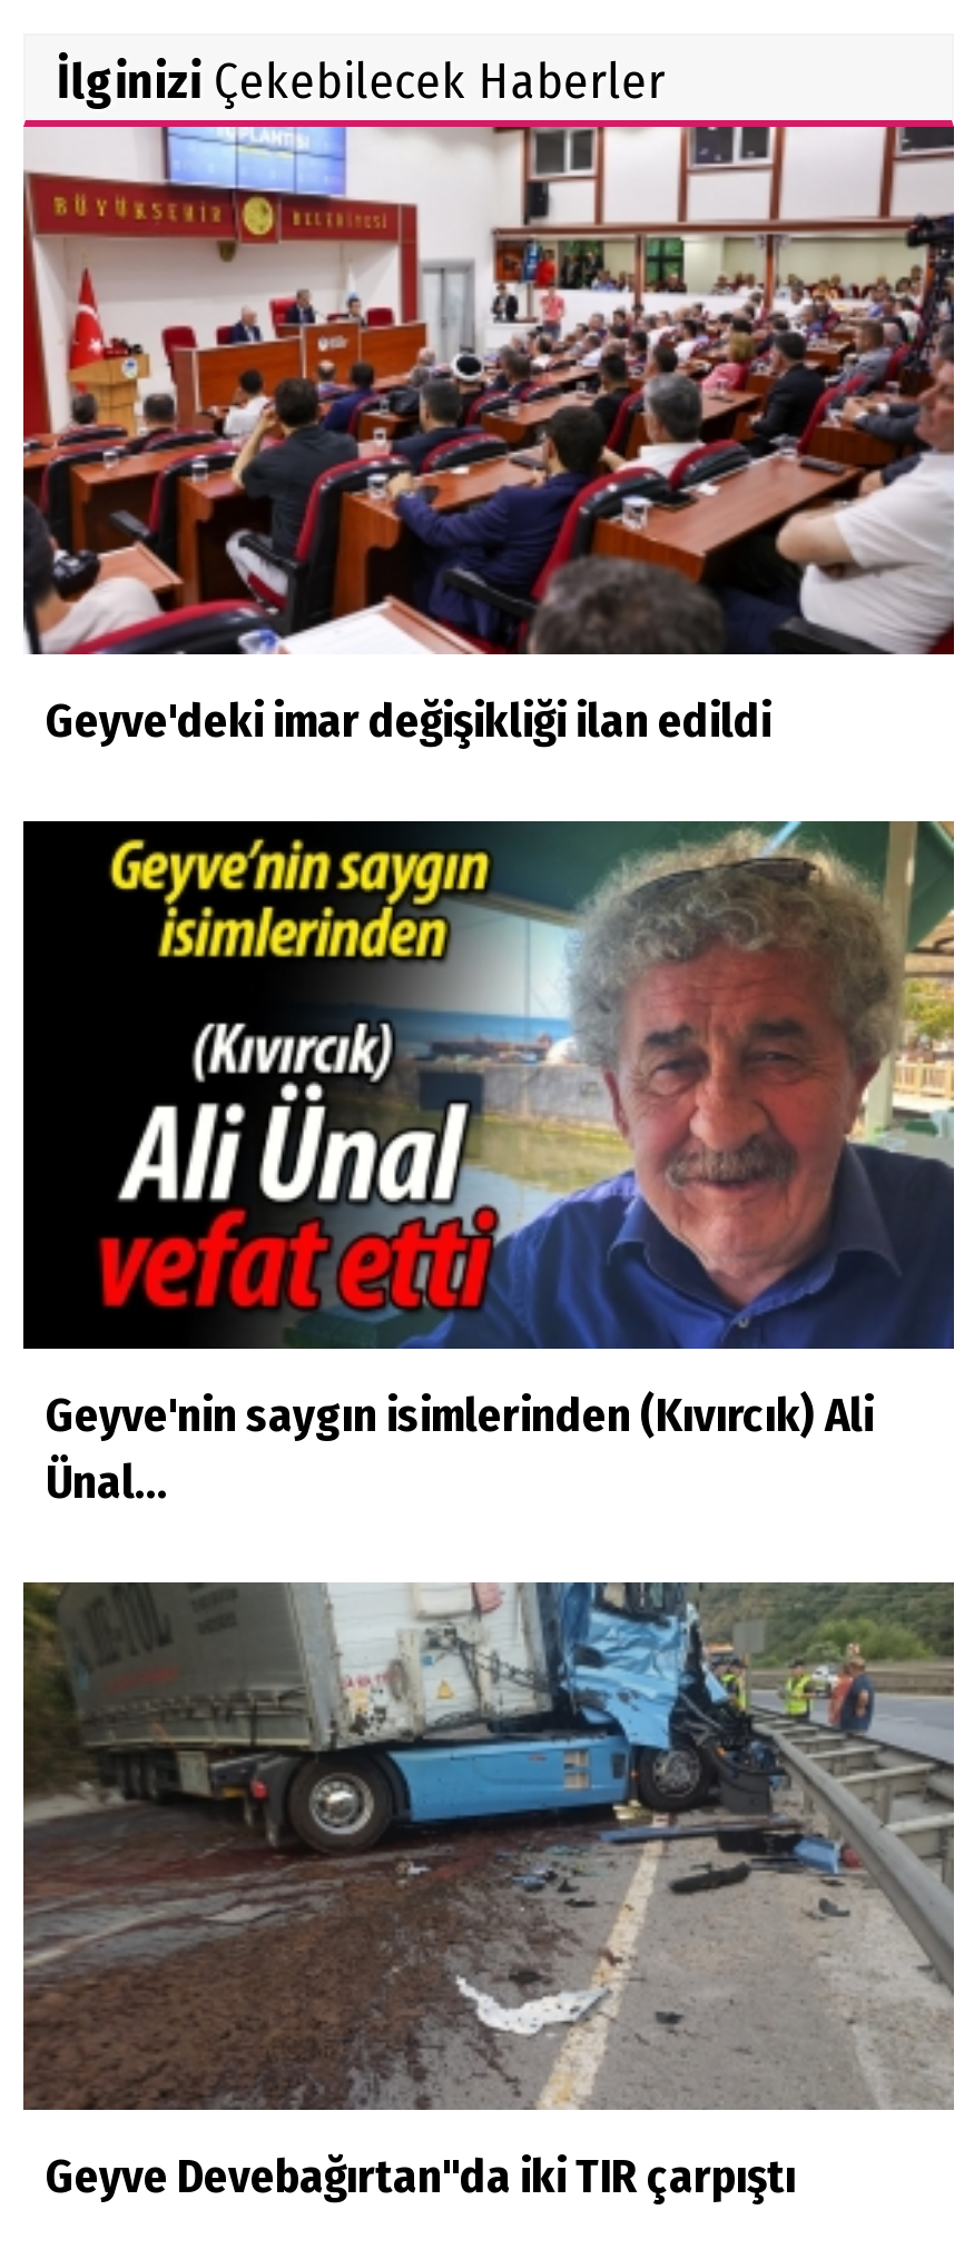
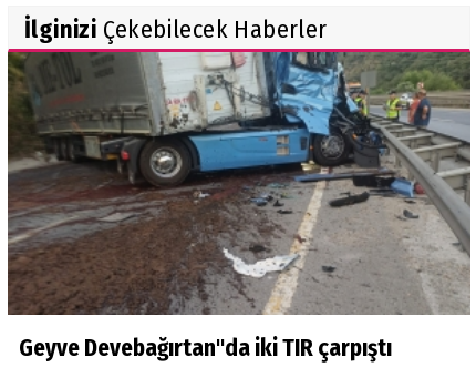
- [image]
- Geyve'deki imar değişikliği ilan edildi

- [image]
- Geyve'nin saygın isimlerinden (Kıvırcık) Ali
- Ünal...
